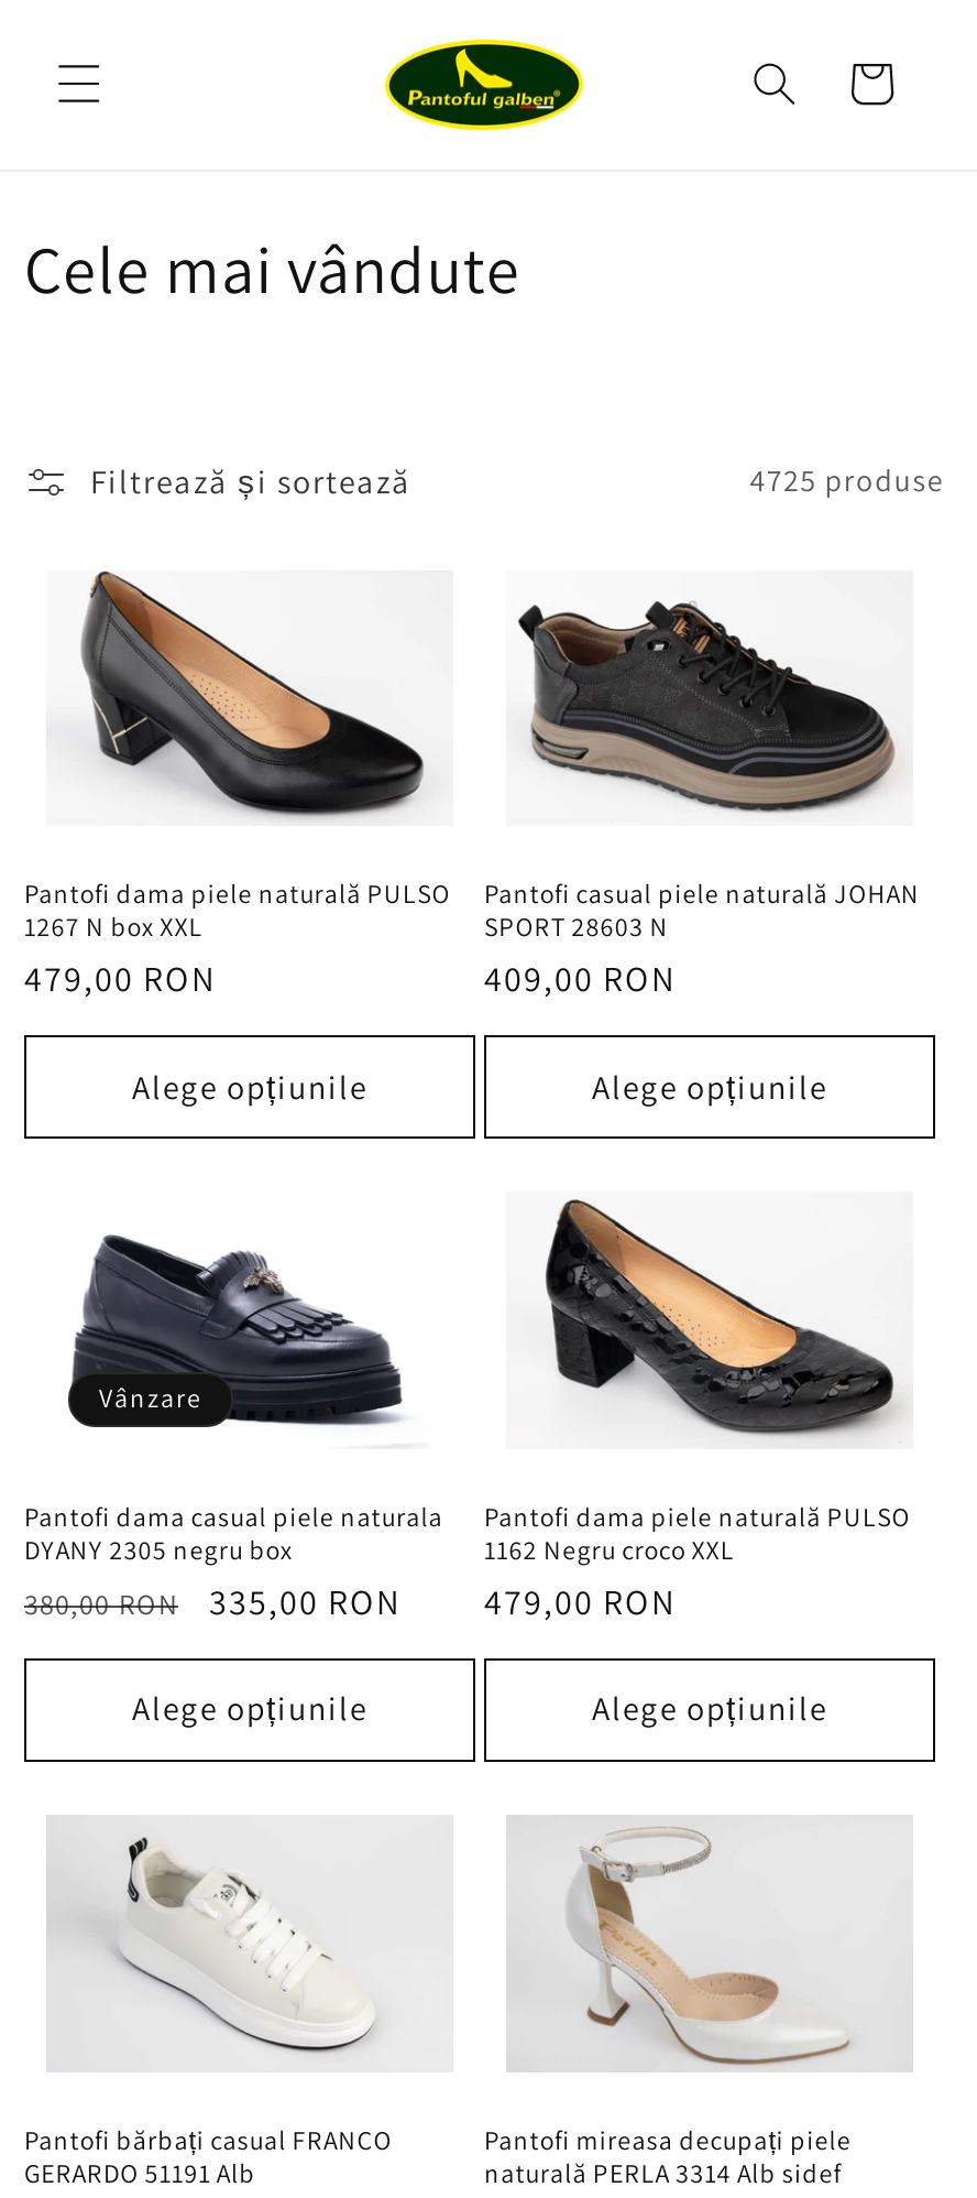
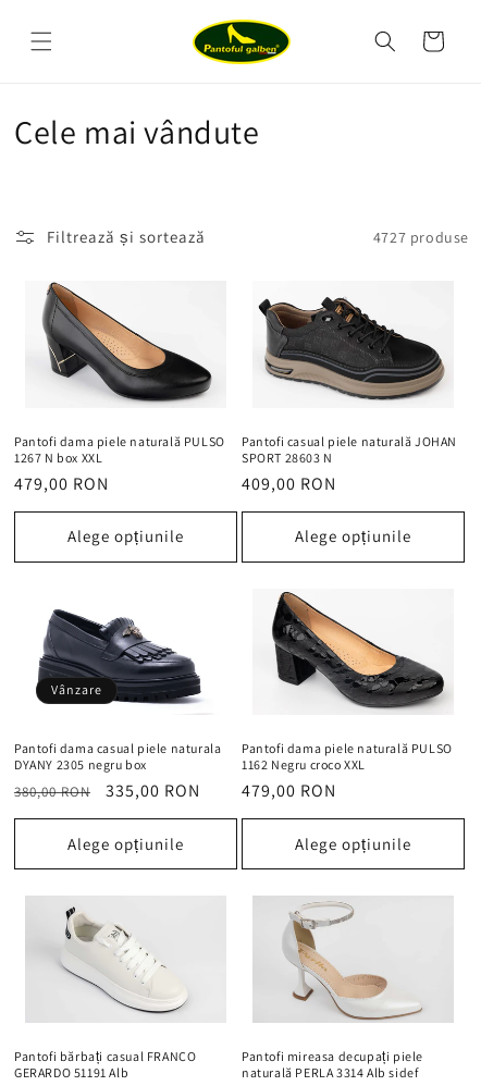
- 4725 produse
+ 4727 produse
